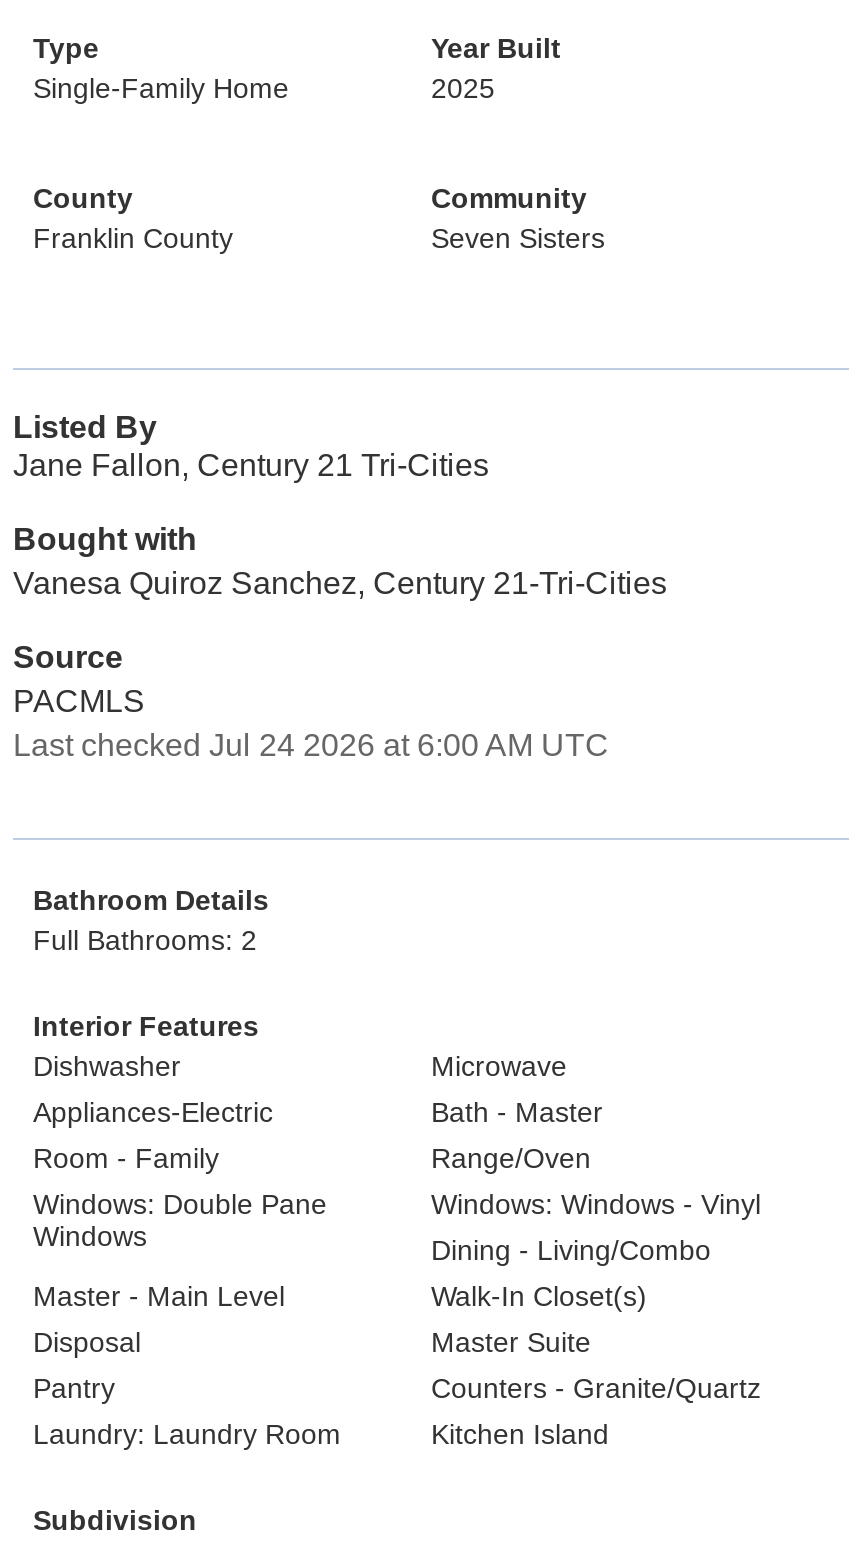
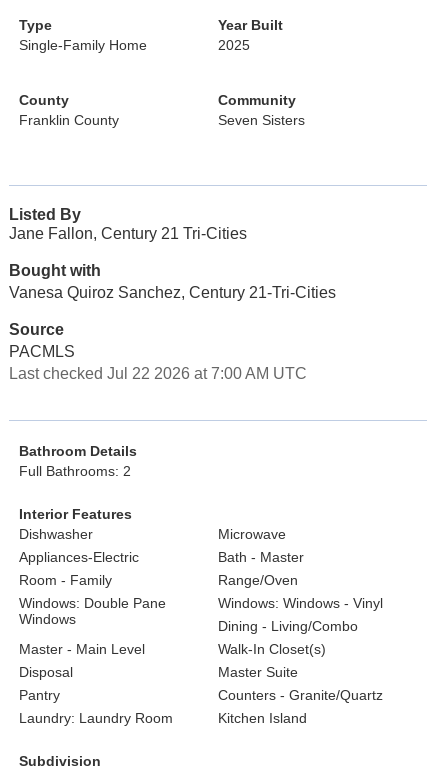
- Last checked Jul 24 2026 at 6:00 AM UTC
+ Last checked Jul 22 2026 at 7:00 AM UTC
